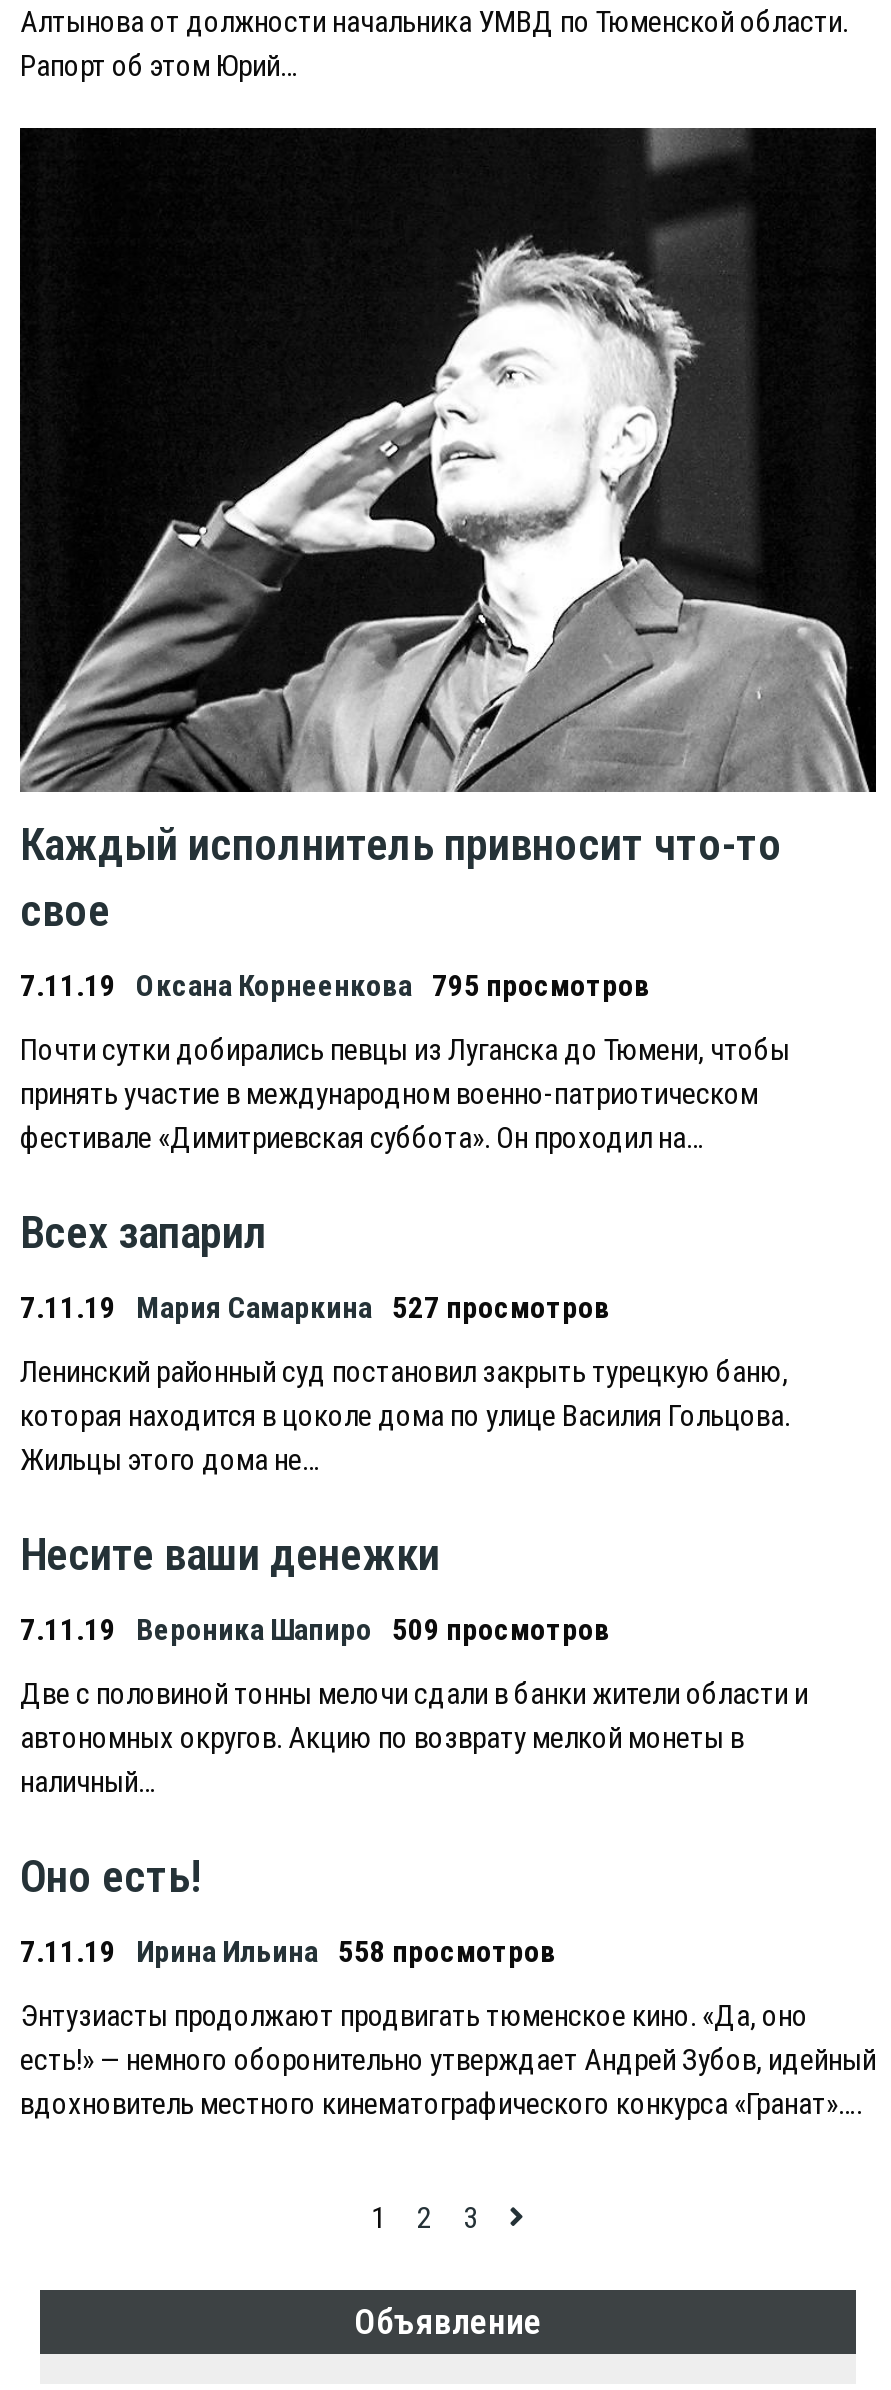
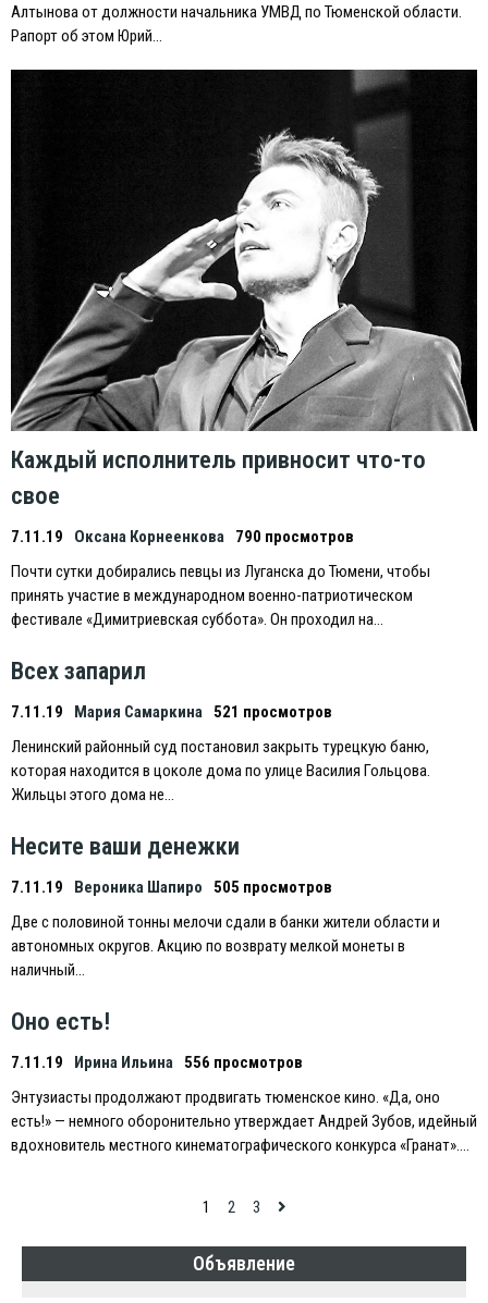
- 7.11.19 Оксана Корнеенкова 795 просмотров
+ 7.11.19 Оксана Корнеенкова 790 просмотров

- 7.11.19 Мария Самаркина 527 просмотров
+ 7.11.19 Мария Самаркина 521 просмотров

- 7.11.19 Вероника Шапиро 509 просмотров
+ 7.11.19 Вероника Шапиро 505 просмотров

- 7.11.19 Ирина Ильина 558 просмотров
+ 7.11.19 Ирина Ильина 556 просмотров
